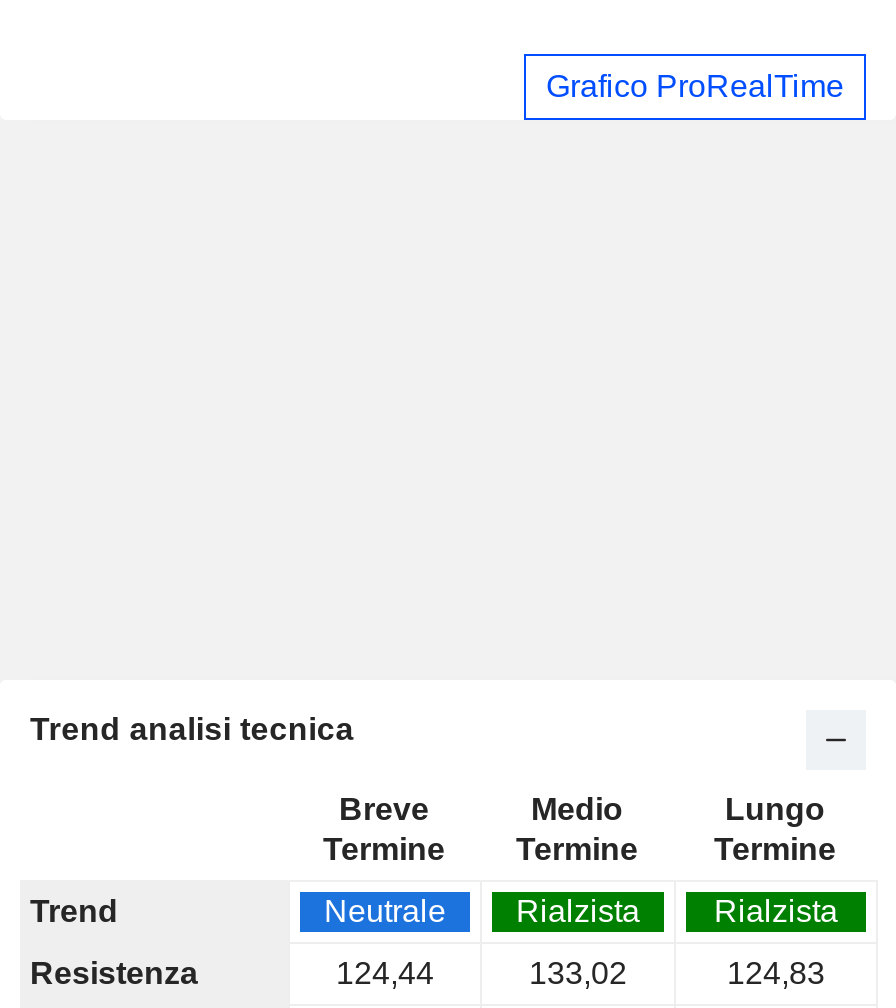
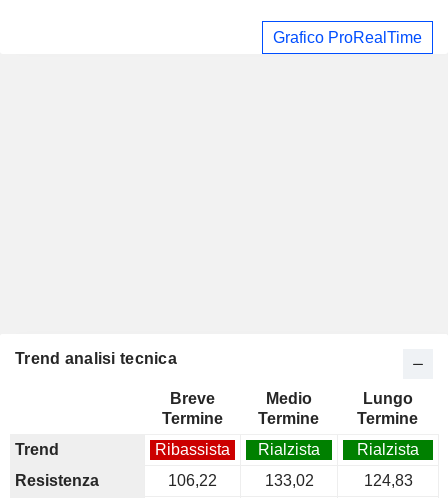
- Neutrale
+ Ribassista

- 124,44
+ 106,22
